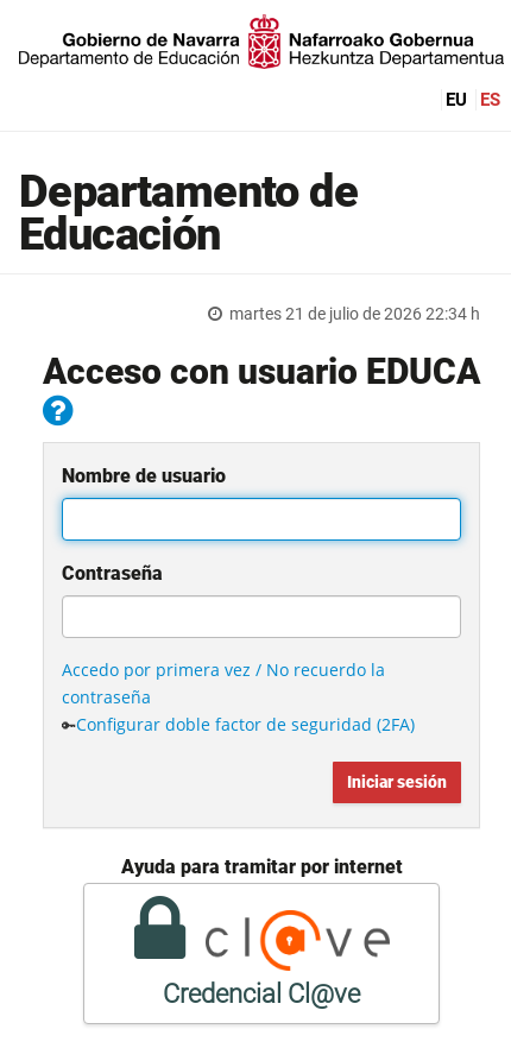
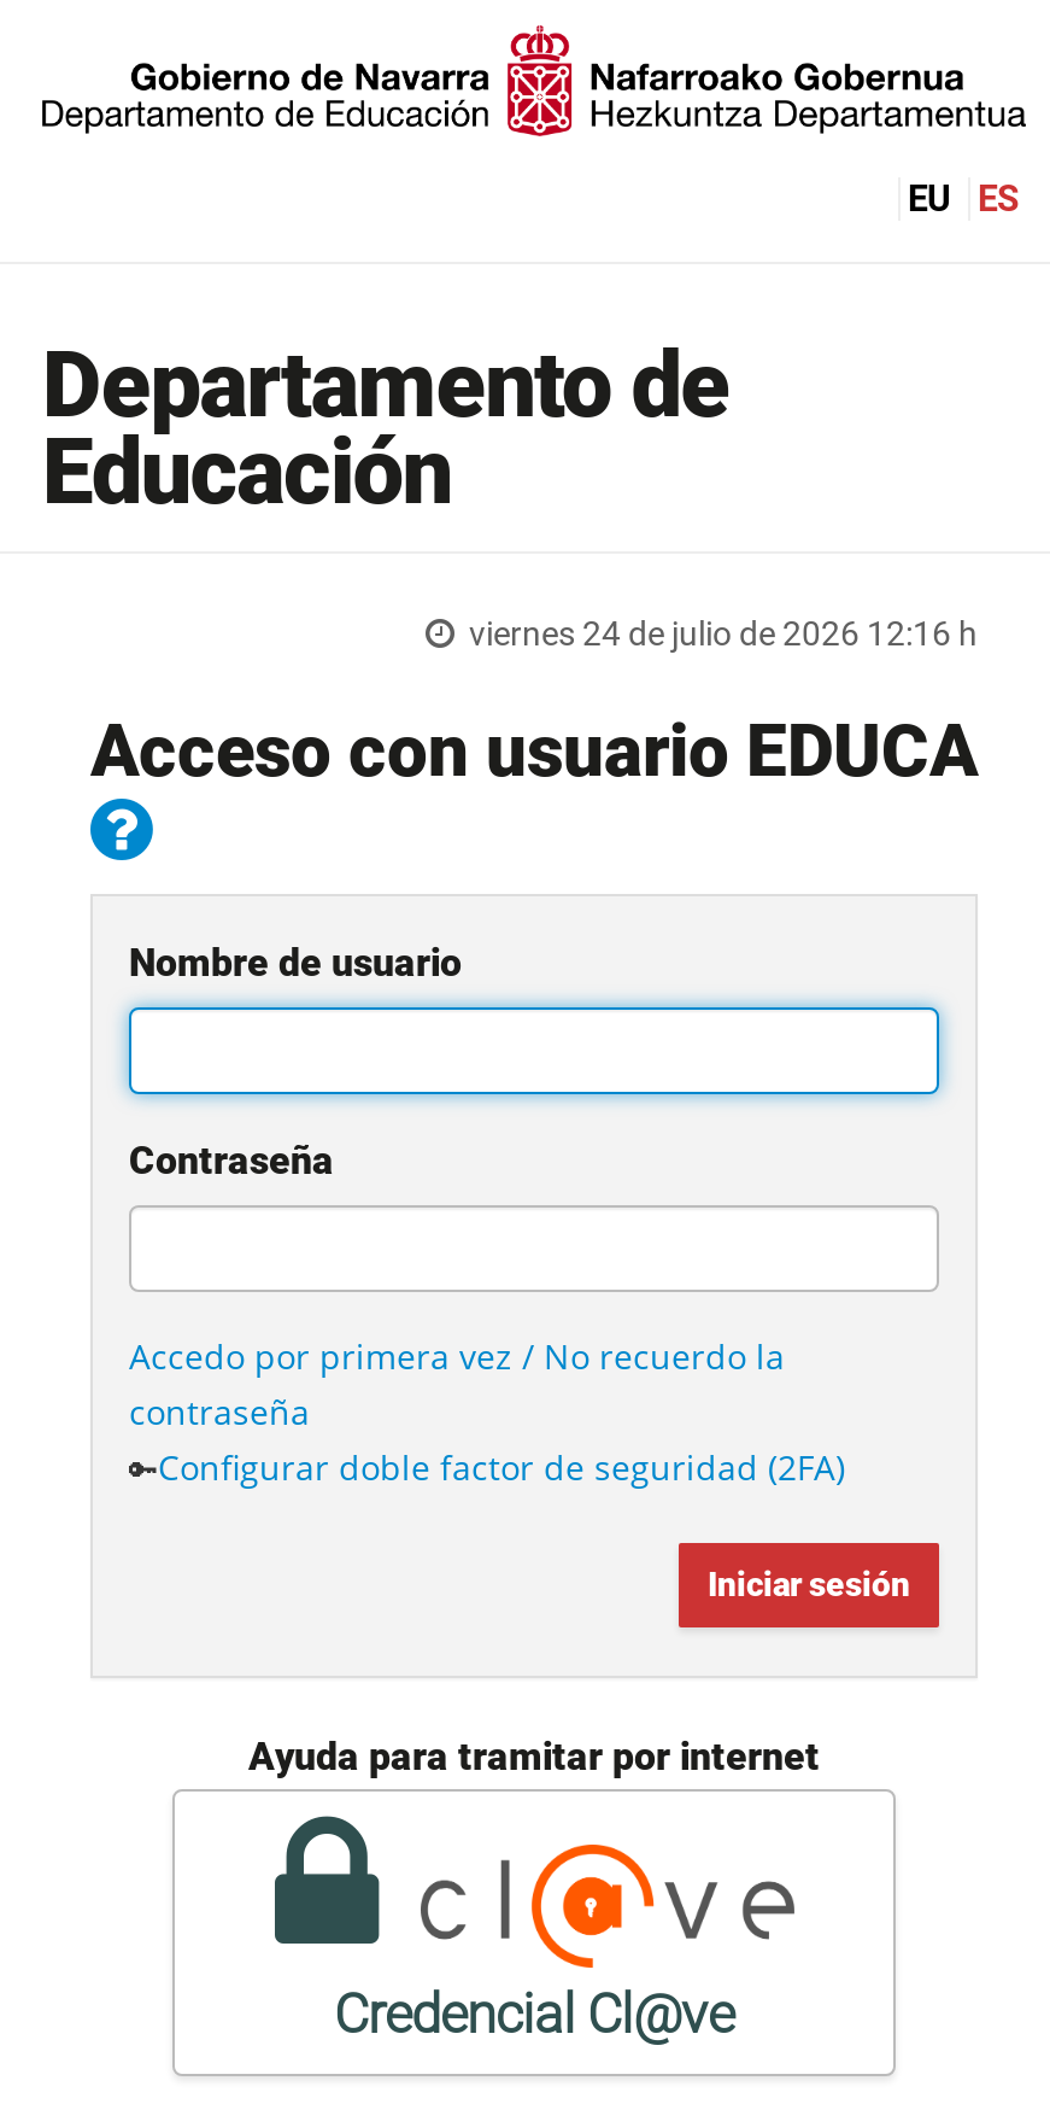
- martes 21 de julio de 2026 22:34 h
+ viernes 24 de julio de 2026 12:16 h
